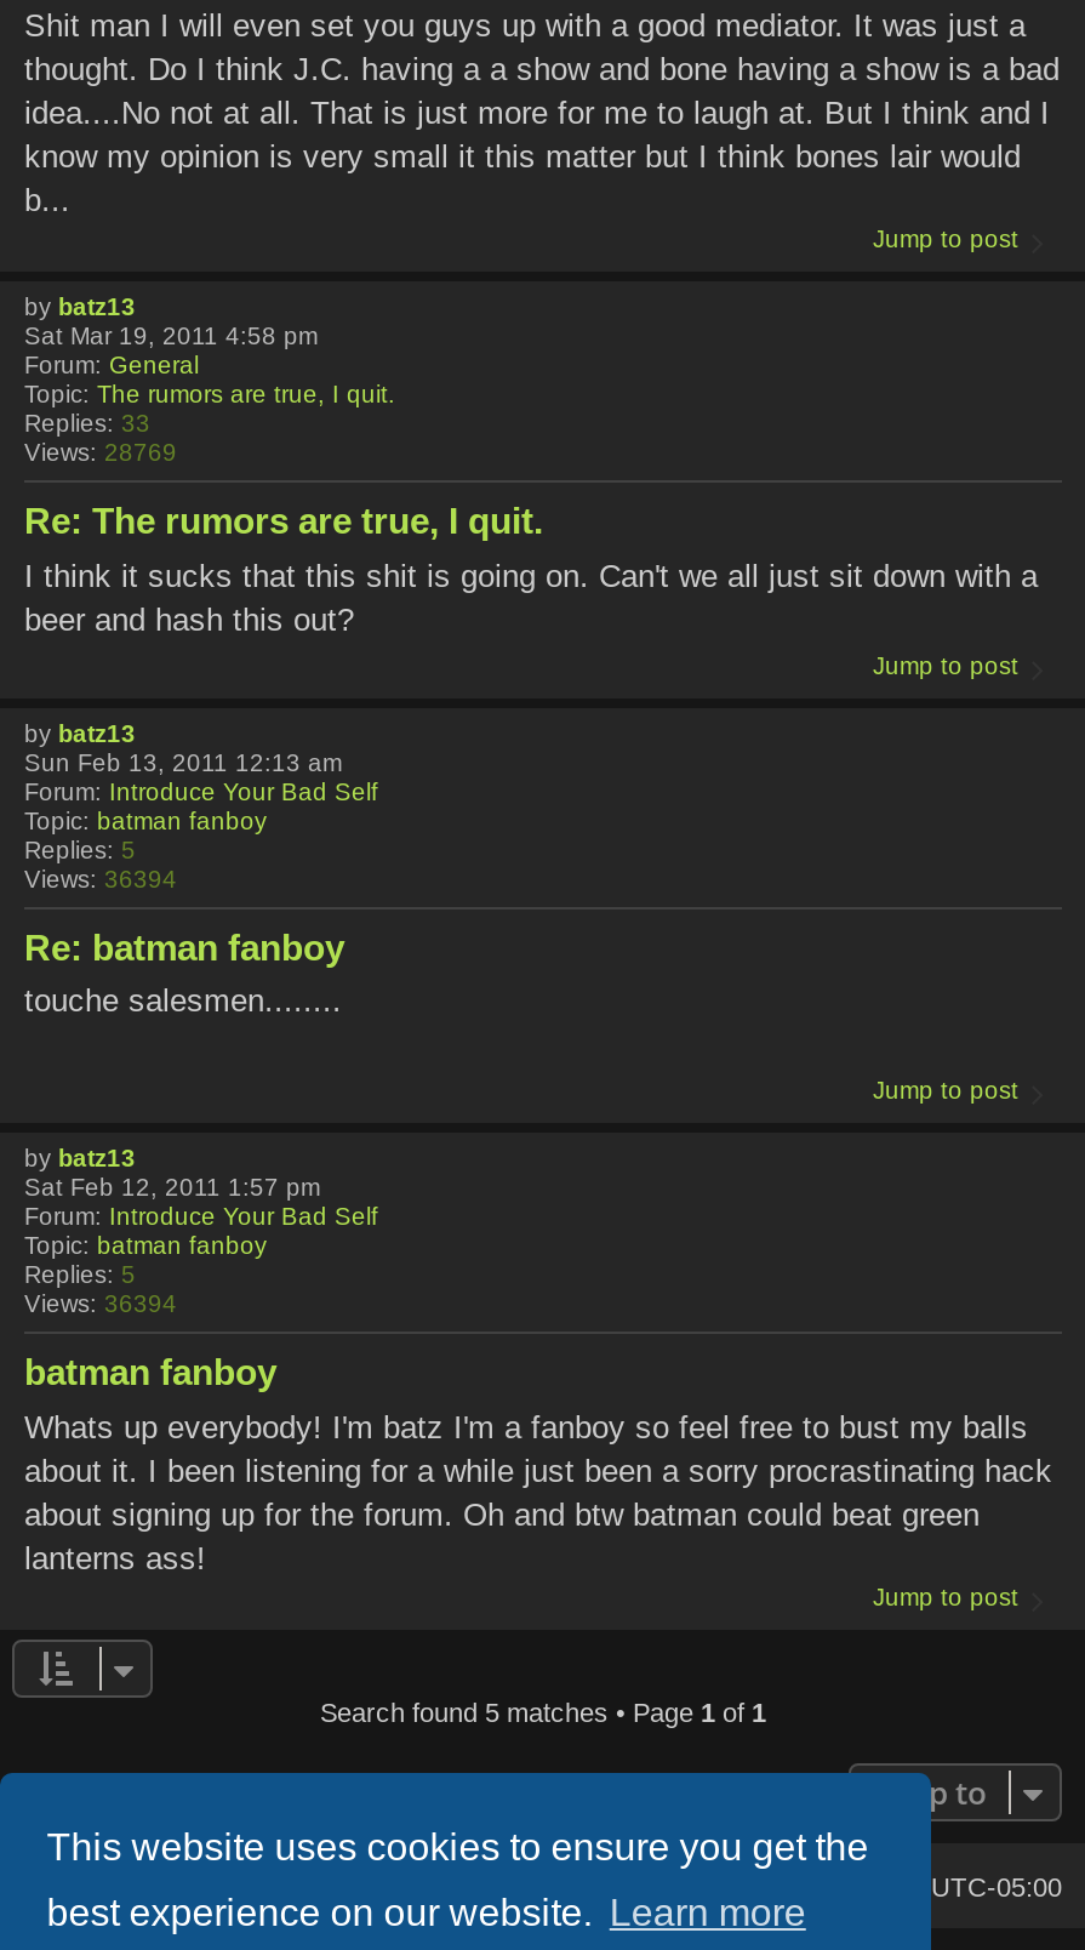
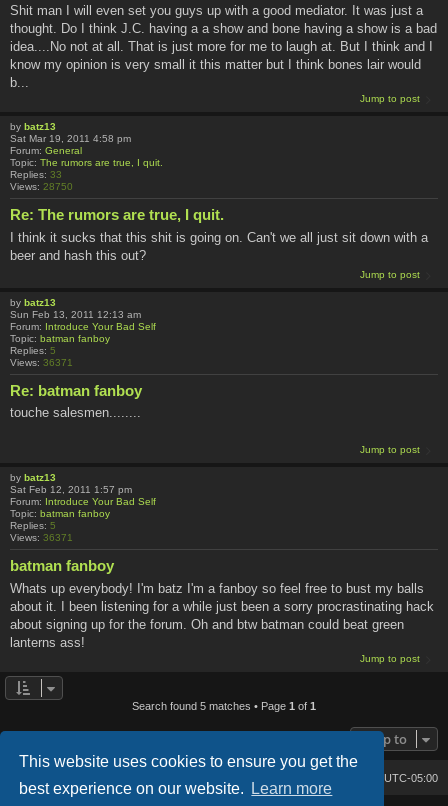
- Views: 28769
+ Views: 28750

- Views: 36394
+ Views: 36371

- Views: 36394
+ Views: 36371
